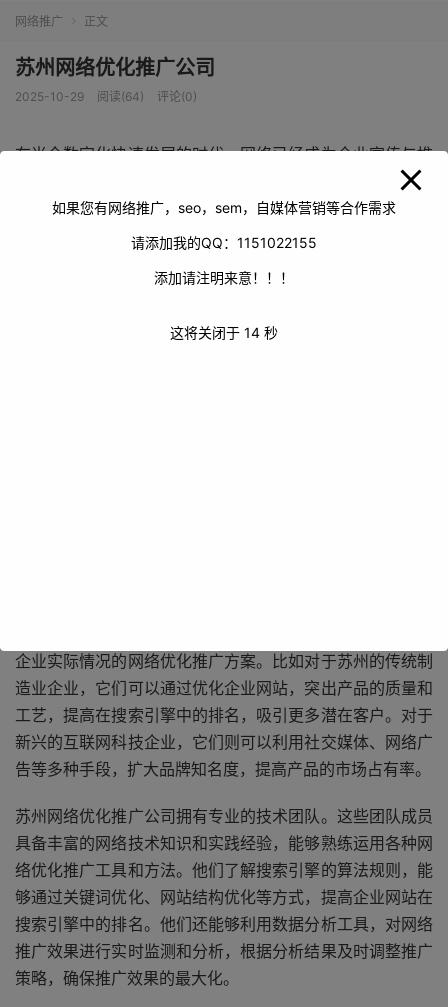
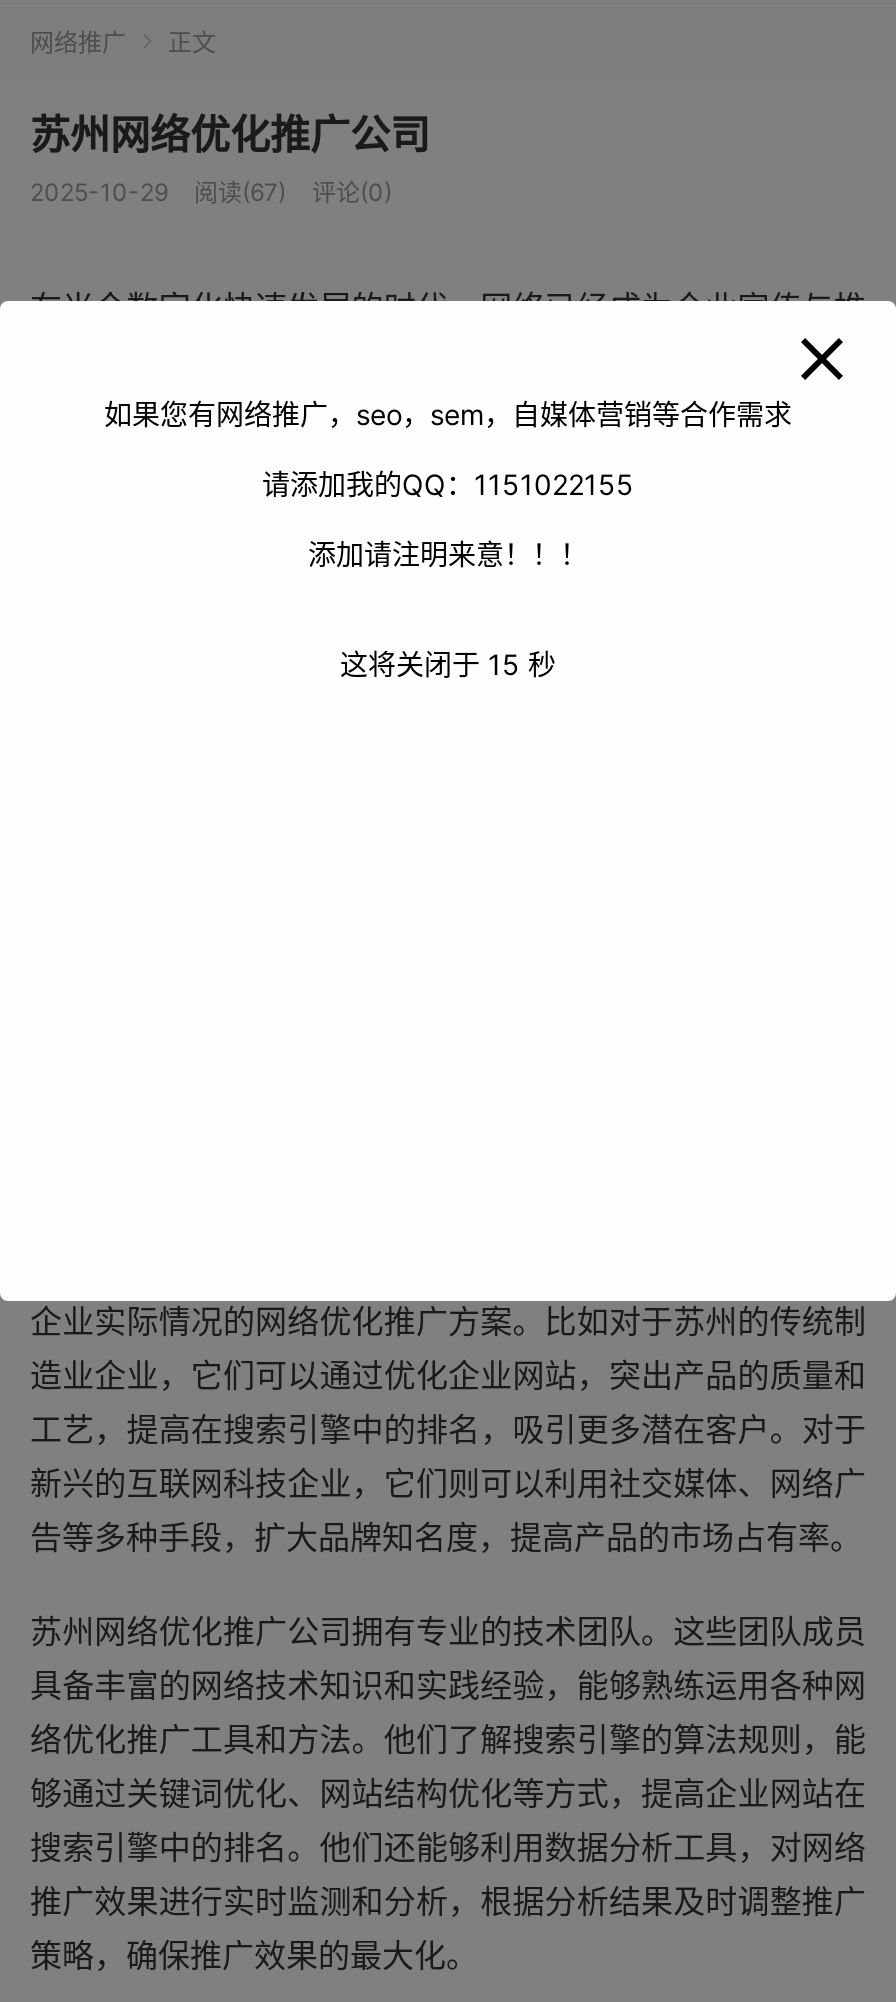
- 2025-10-29 阅读(64) 评论(0)
+ 2025-10-29 阅读(67) 评论(0)
